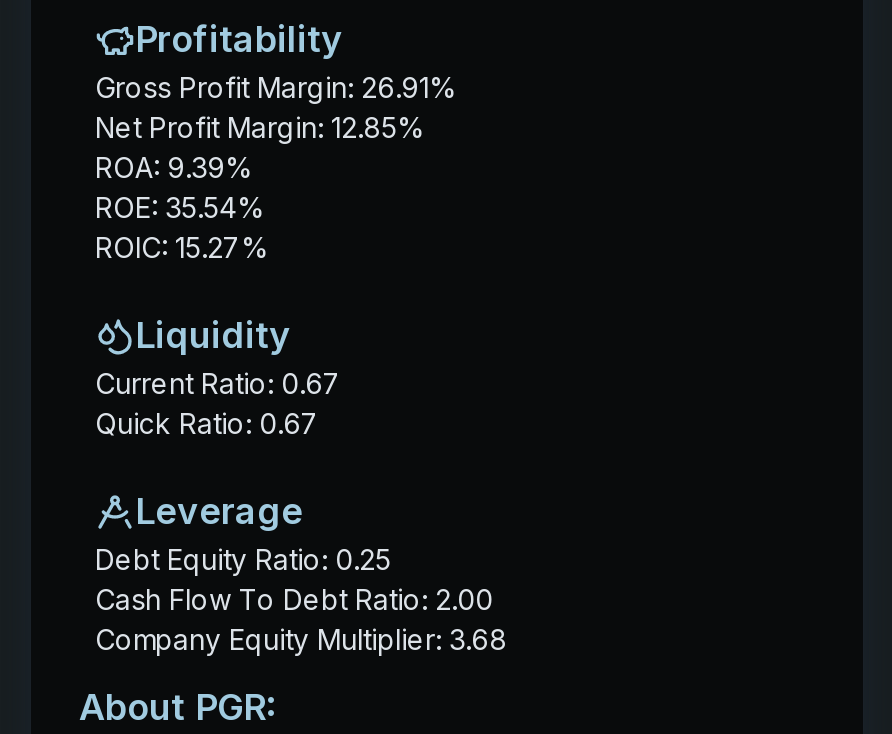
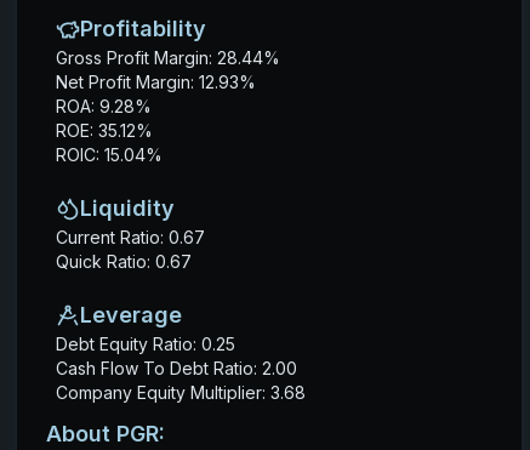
- Gross Profit Margin: 26.91%
+ Gross Profit Margin: 28.44%

- Net Profit Margin: 12.85%
+ Net Profit Margin: 12.93%

- ROA: 9.39%
+ ROA: 9.28%

- ROE: 35.54%
+ ROE: 35.12%

- ROIC: 15.27%
+ ROIC: 15.04%
